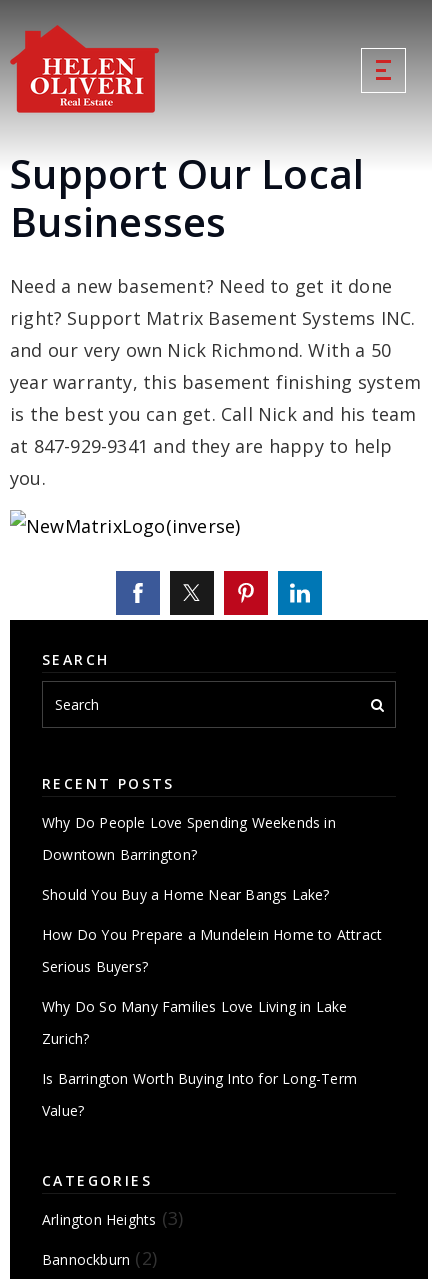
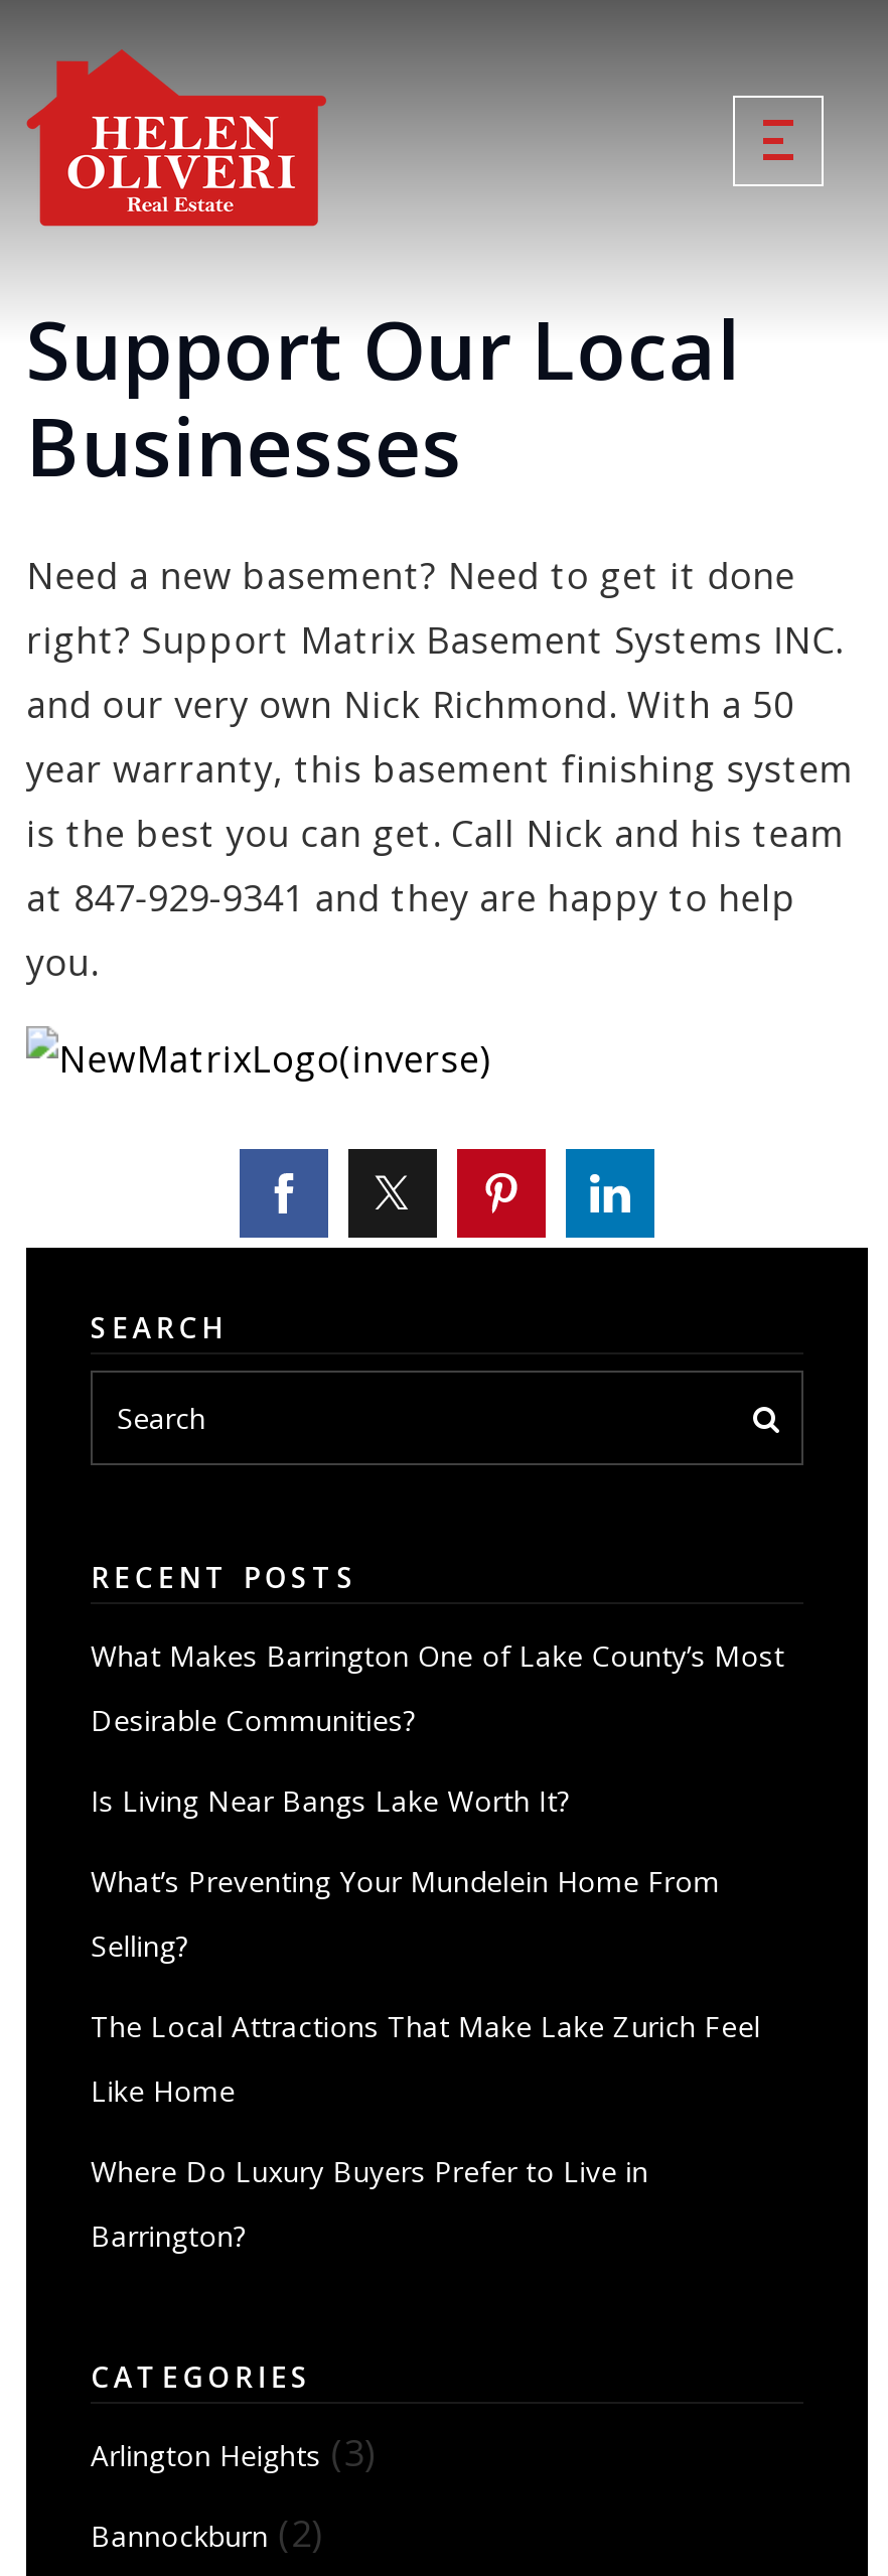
- Why Do People Love Spending Weekends in
+ What Makes Barrington One of Lake County’s Most

- Downtown Barrington?
+ Desirable Communities?

- Should You Buy a Home Near Bangs Lake?
+ Is Living Near Bangs Lake Worth It?

- How Do You Prepare a Mundelein Home to Attract
+ What’s Preventing Your Mundelein Home From

- Serious Buyers?
+ Selling?

- Why Do So Many Families Love Living in Lake
+ The Local Attractions That Make Lake Zurich Feel

- Zurich?
+ Like Home

- Is Barrington Worth Buying Into for Long-Term
+ Where Do Luxury Buyers Prefer to Live in

- Value?
+ Barrington?
